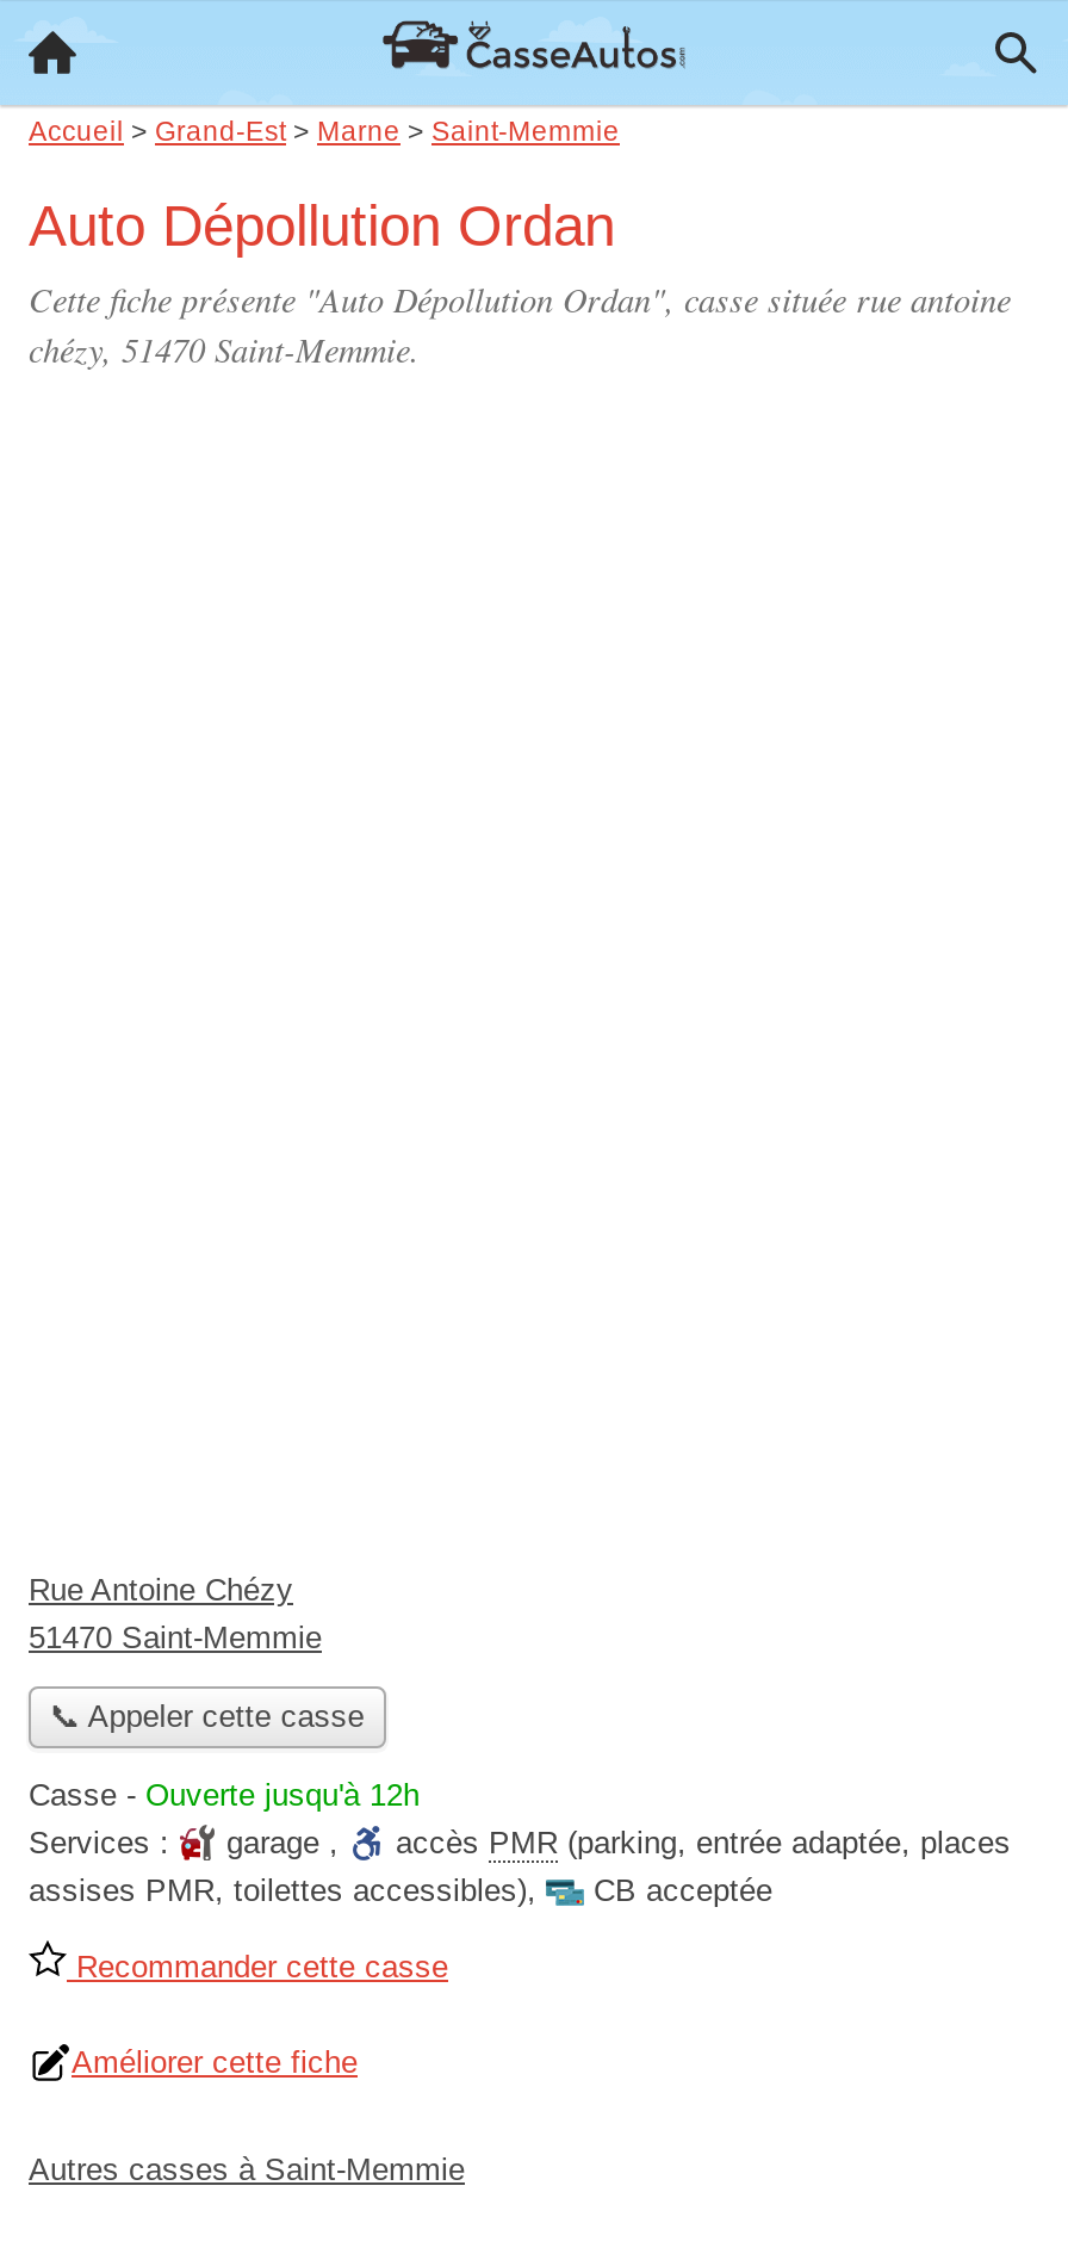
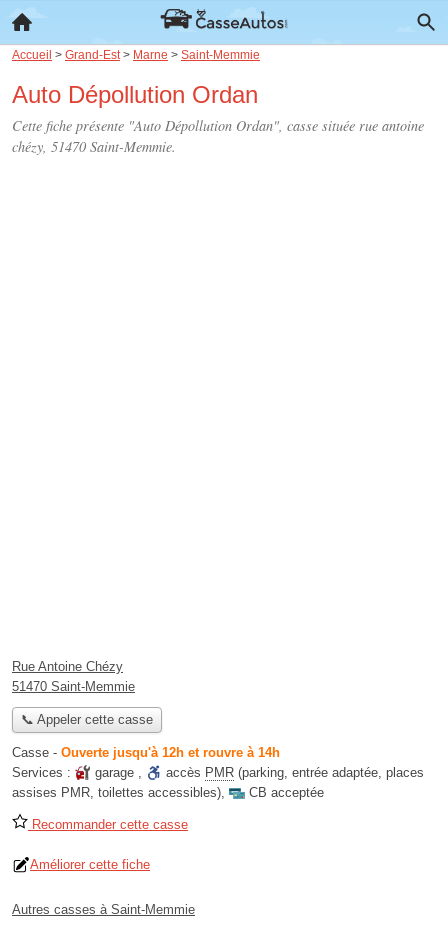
- Casse - Ouverte jusqu'à 12h
+ Casse - Ouverte jusqu'à 12h et rouvre à 14h
